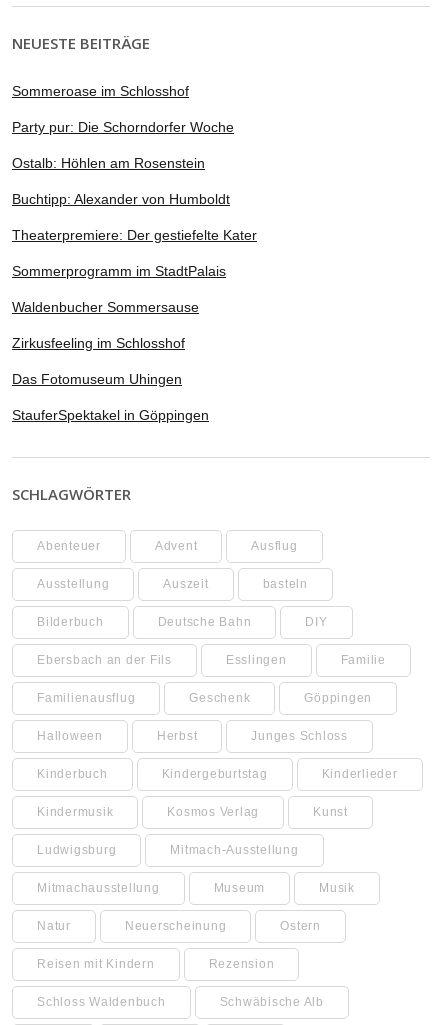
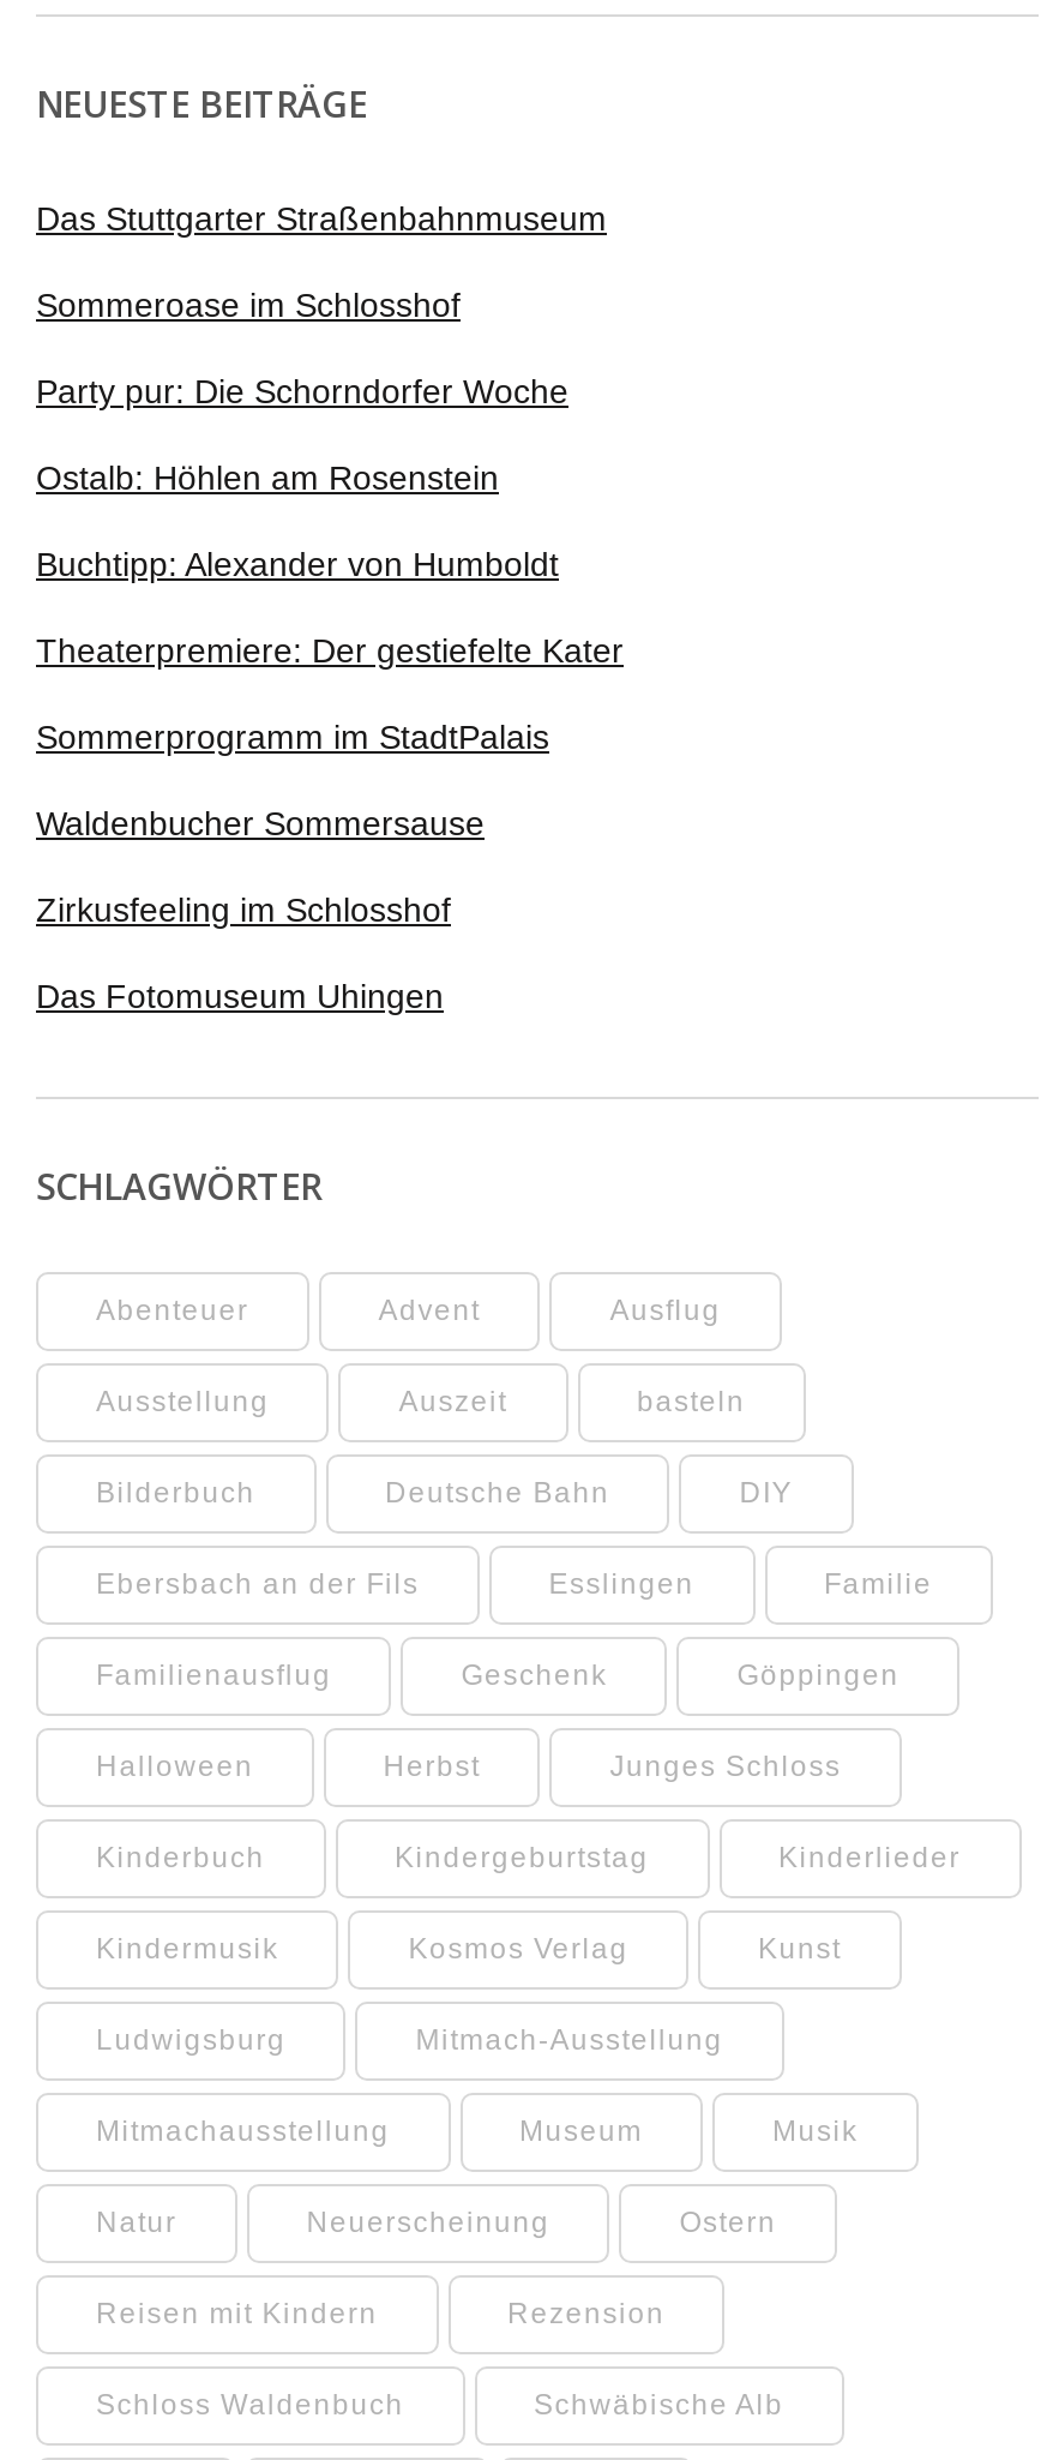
+ Das Stuttgarter Straßenbahnmuseum

moved down: Sommeroase im Schlosshof | Party pur: Die Schorndorfer Woche | Ostalb: Höhlen am Rosenstein | ... | Zirkusfeeling im Schlosshof | Das Fotomuseum Uhingen

- StauferSpektakel in Göppingen
